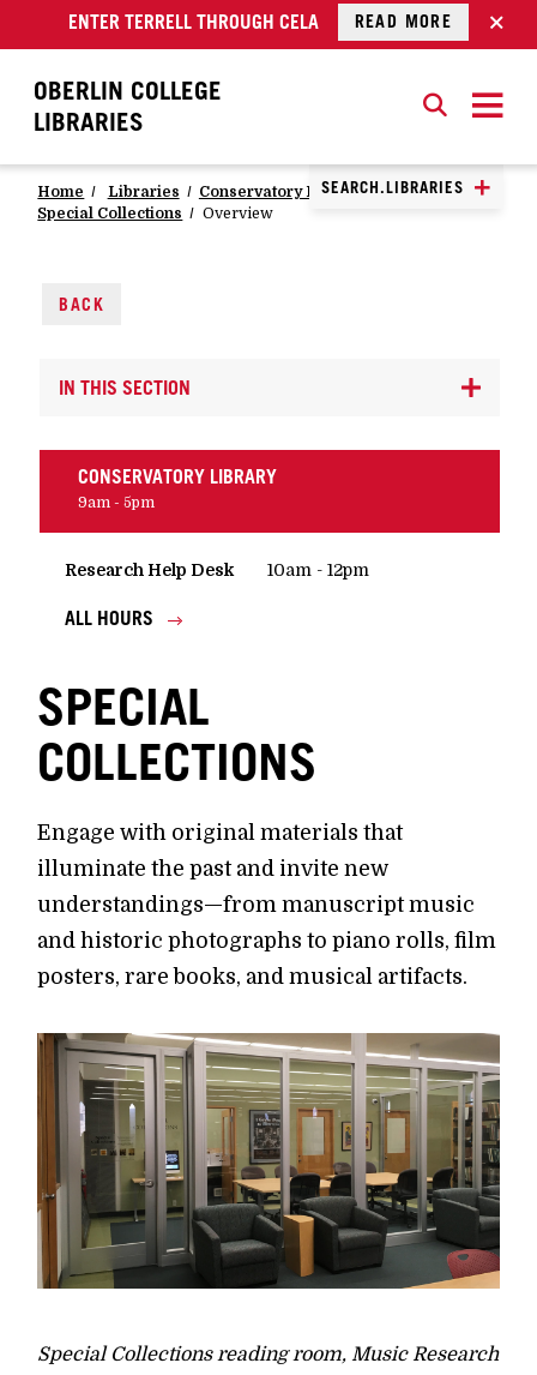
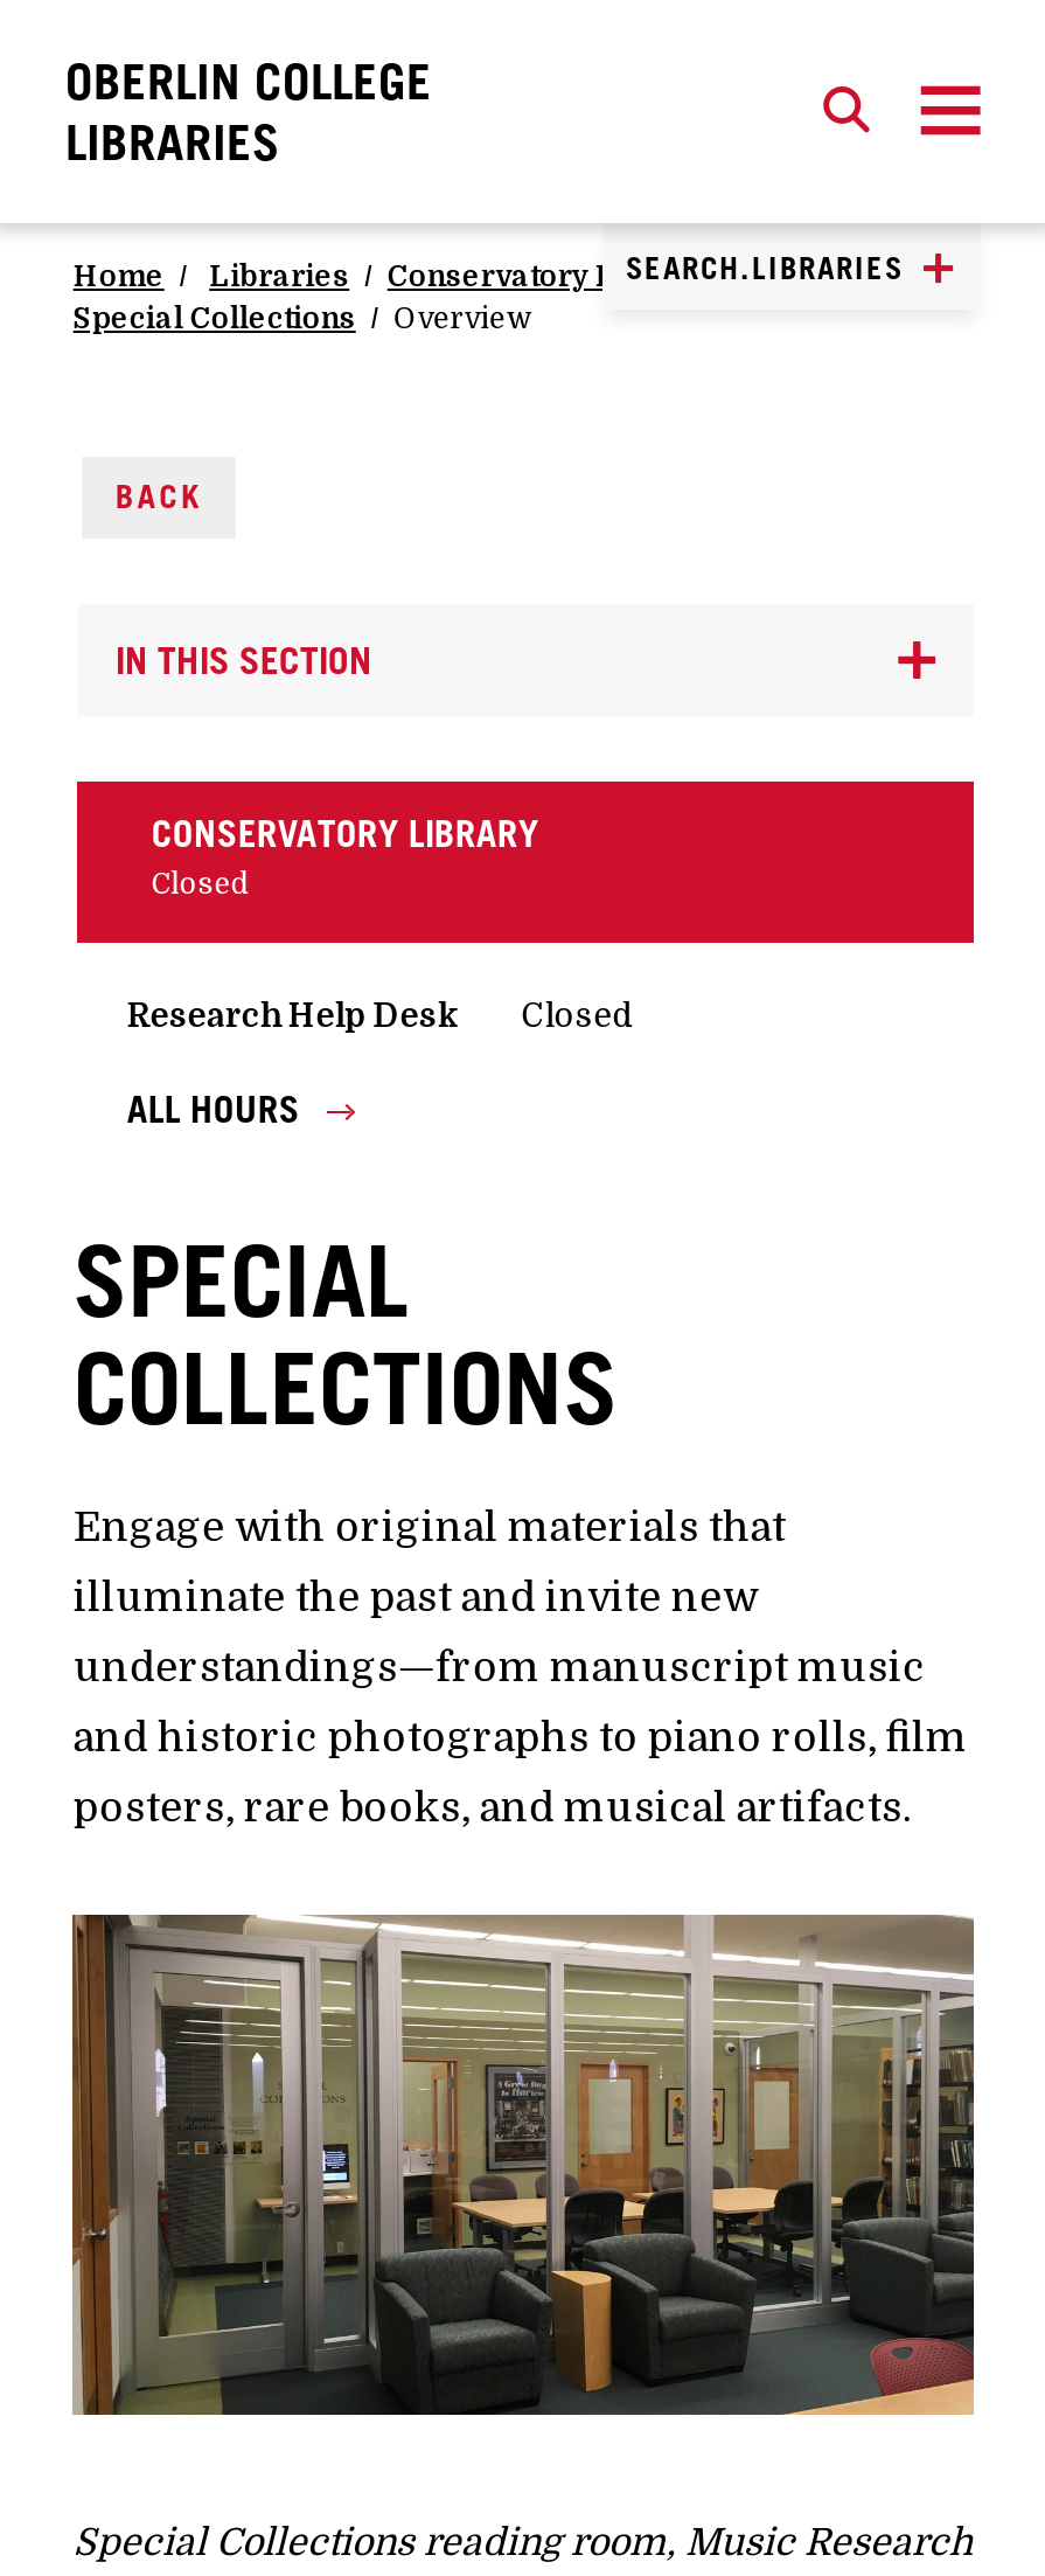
- ENTER TERRELL THROUGH CELA
- READ MORE

- 9am - 5pm
+ Closed

- 10am - 12pm
+ Closed
